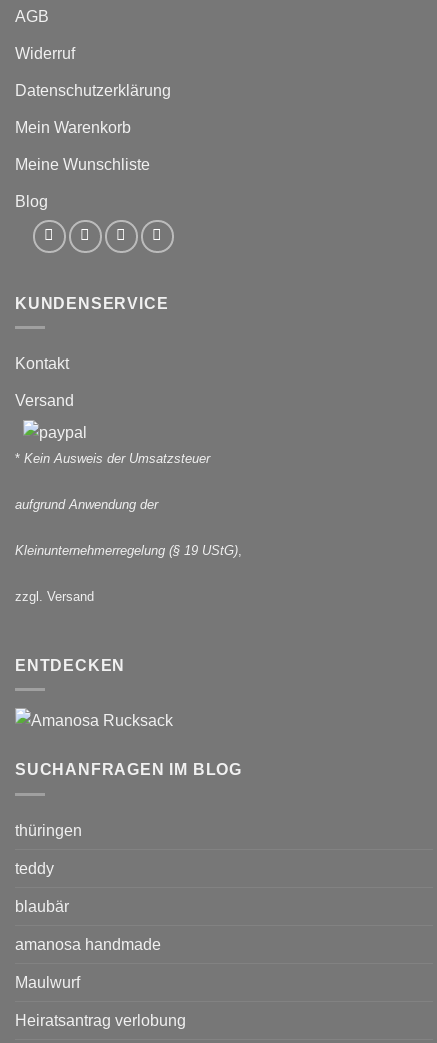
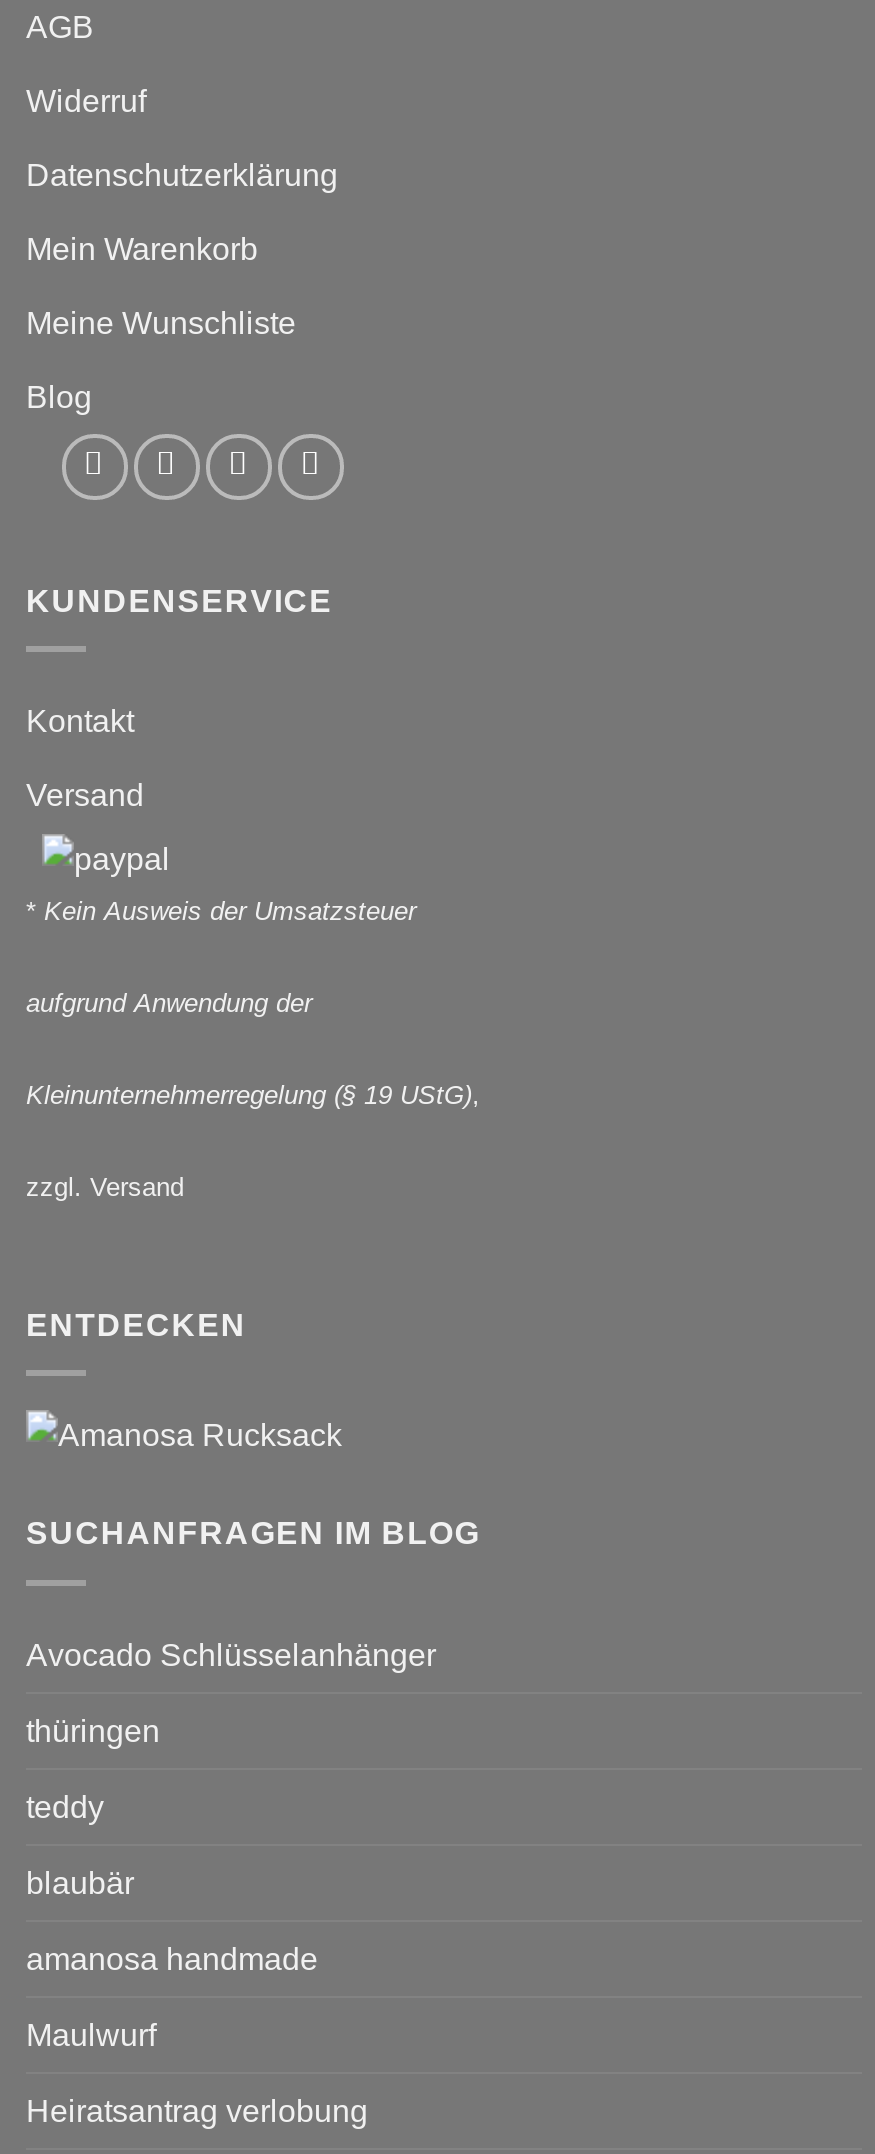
+ Avocado Schlüsselanhänger
